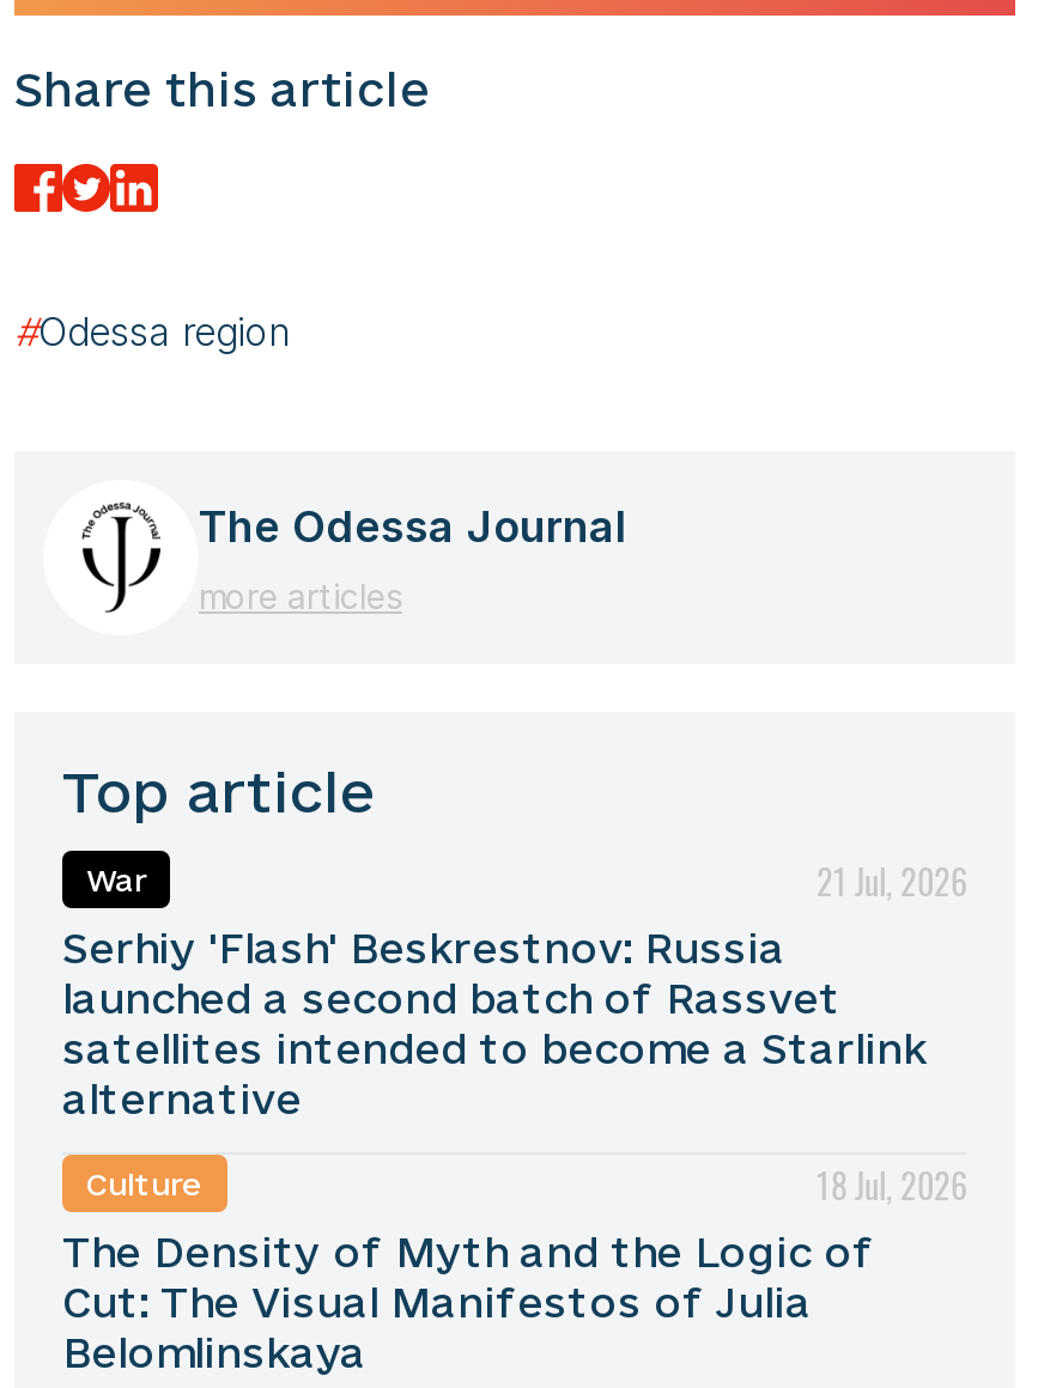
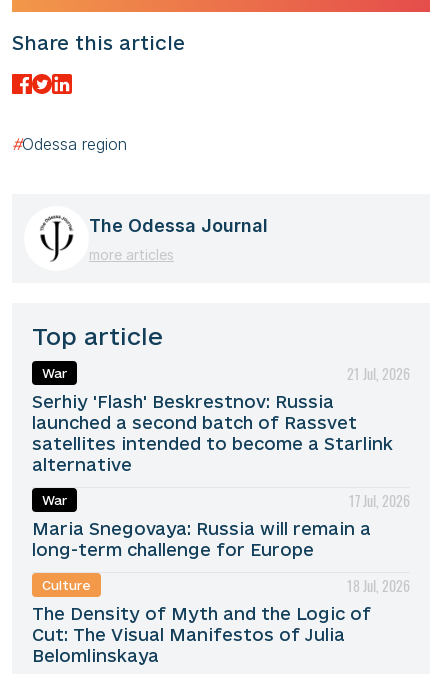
+ War
+ 17 Jul, 2026
+ Maria Snegovaya: Russia will remain a
+ long-term challenge for Europe
